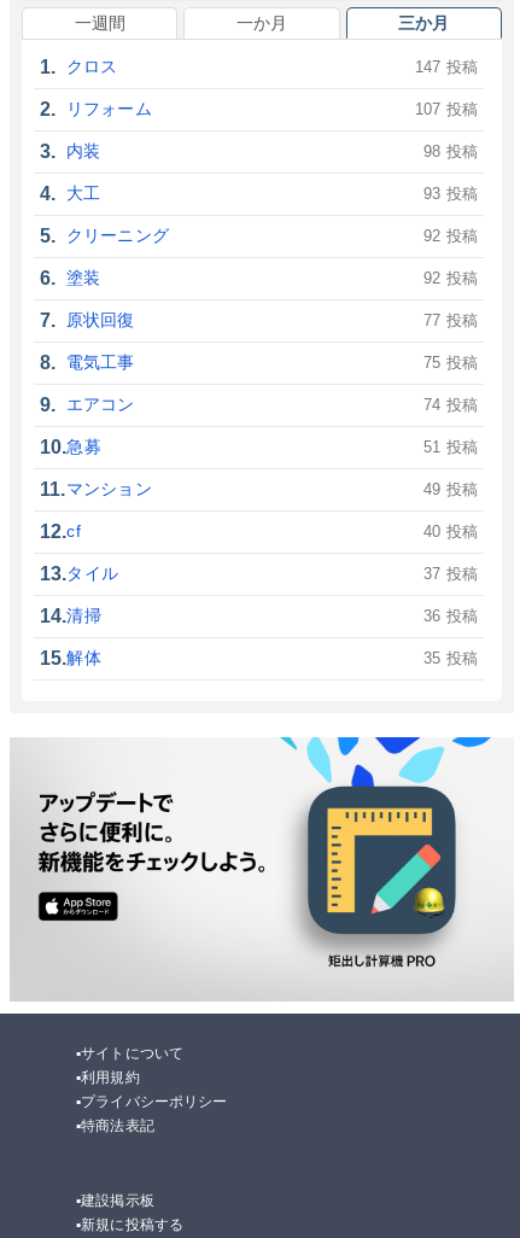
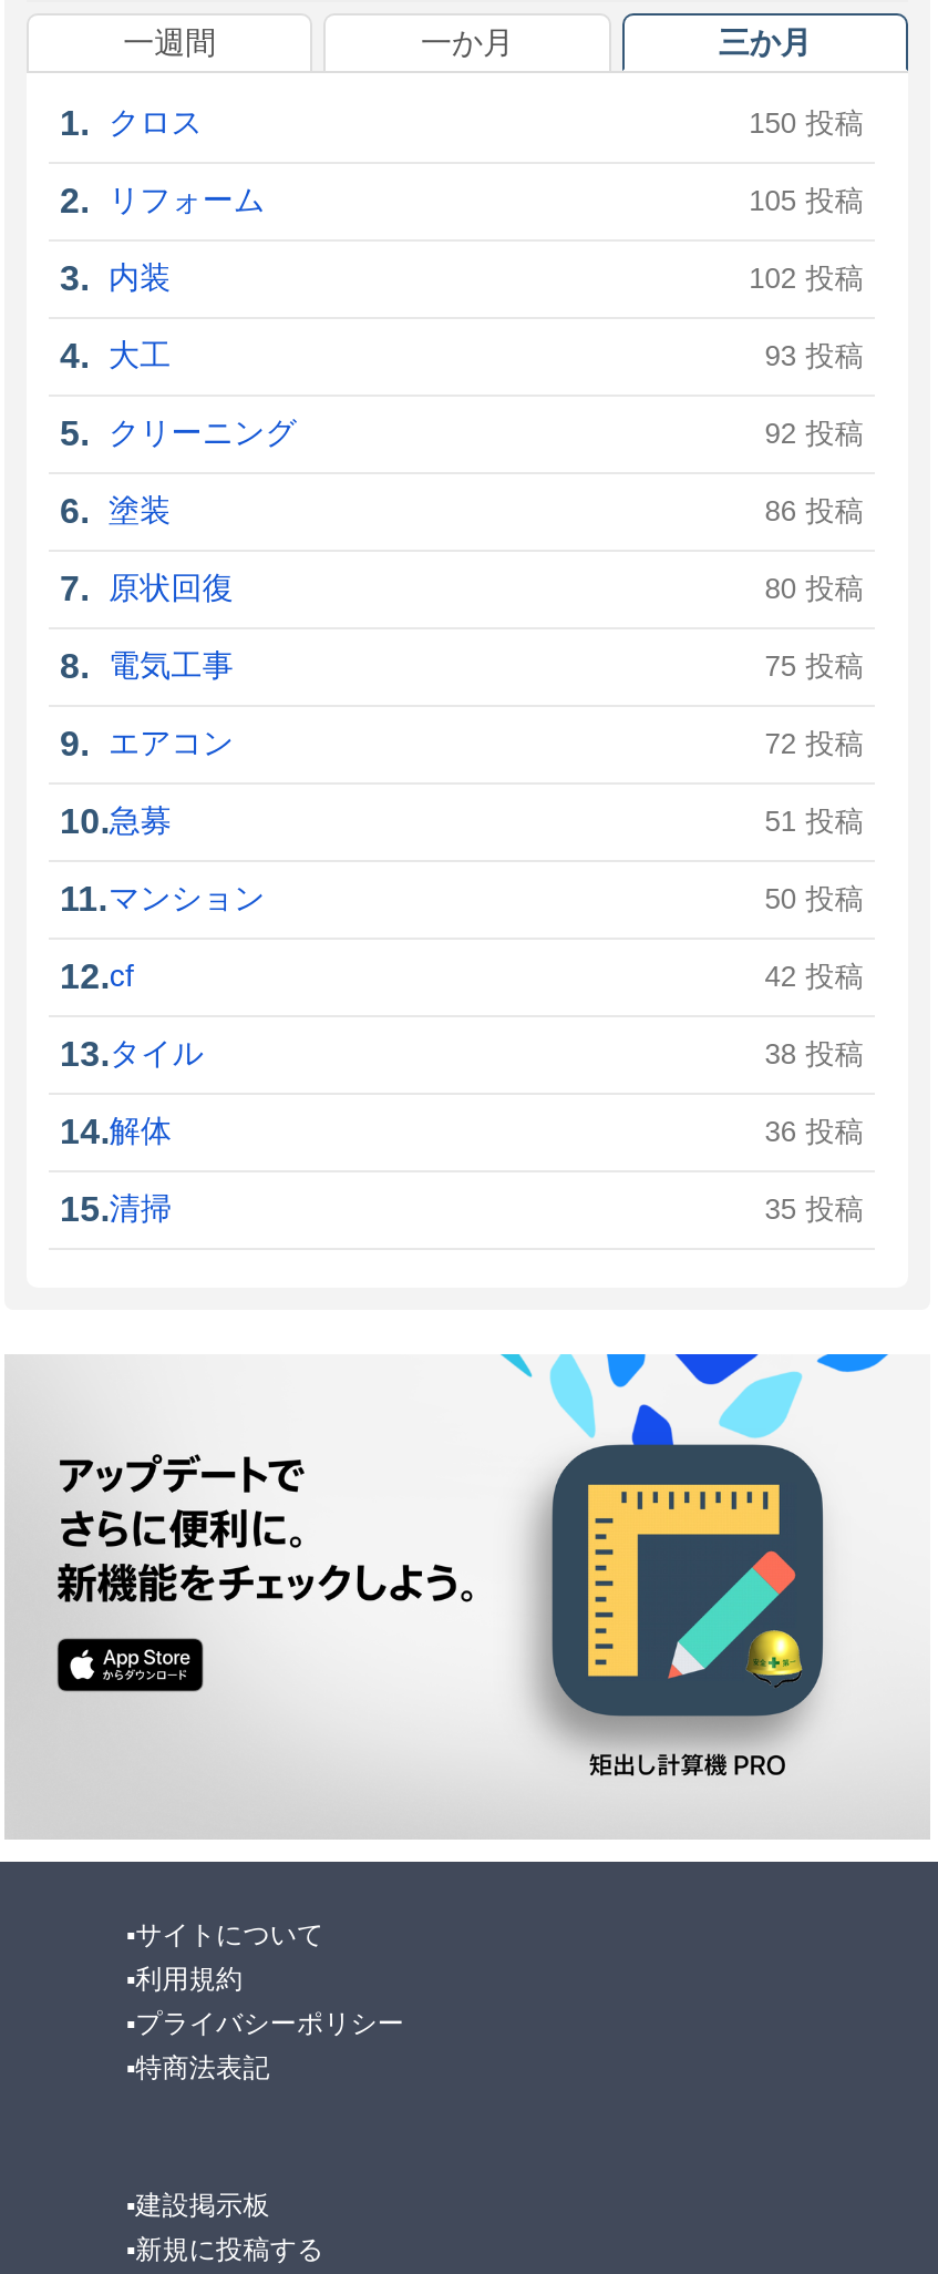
- 147 投稿
+ 150 投稿

- 107 投稿
+ 105 投稿

- 98 投稿
+ 102 投稿

- 92 投稿
+ 86 投稿

- 77 投稿
+ 80 投稿

- 74 投稿
+ 72 投稿

- 49 投稿
+ 50 投稿

- 40 投稿
+ 42 投稿

- 37 投稿
+ 38 投稿

- 14.清掃
+ 14.解体

- 15.解体
+ 15.清掃
